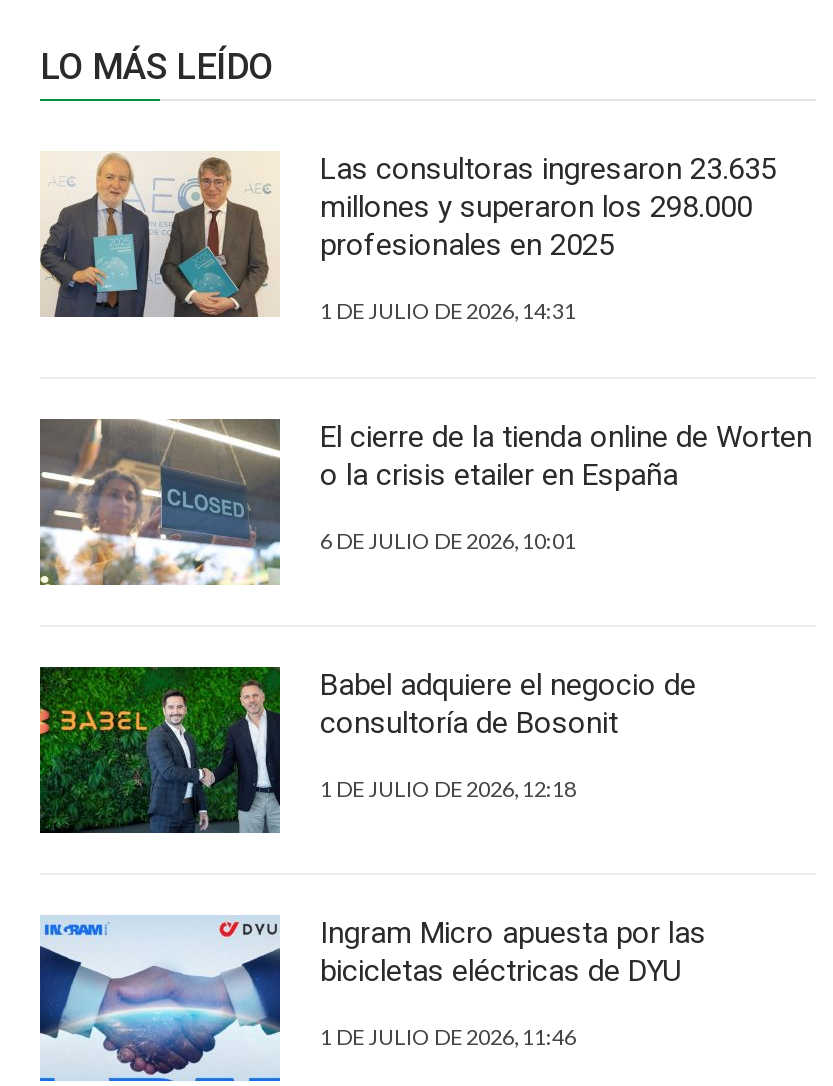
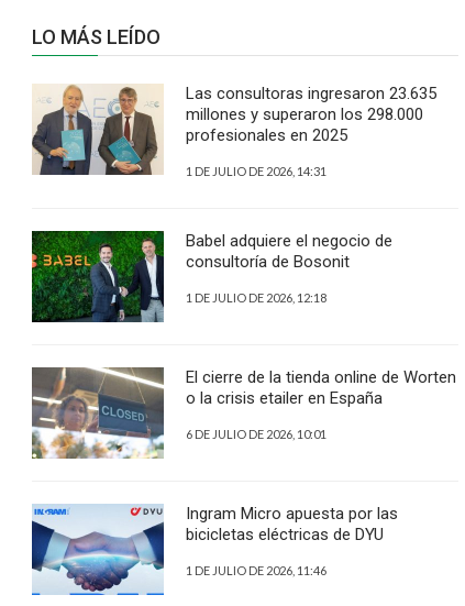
moved down: [image] | El cierre de la tienda online de Worten | o la crisis etailer en España | 6 DE JULIO DE 2026, 10:01

moved up: [image] | Babel adquiere el negocio de | consultoría de Bosonit | 1 DE JULIO DE 2026, 12:18
